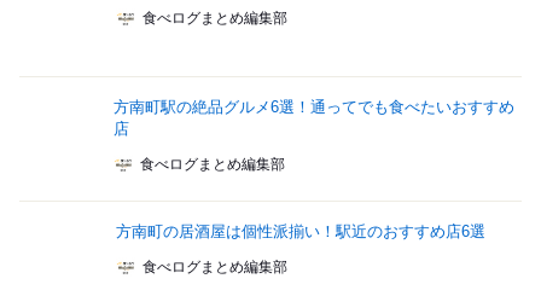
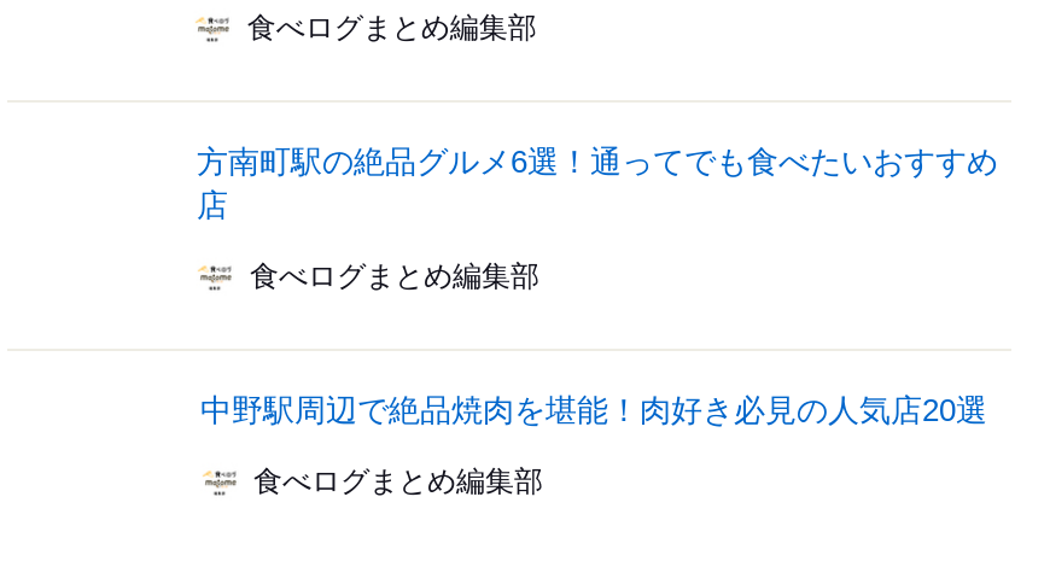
- 方南町の居酒屋は個性派揃い！駅近のおすすめ店6選
+ 中野駅周辺で絶品焼肉を堪能！肉好き必見の人気店20選
